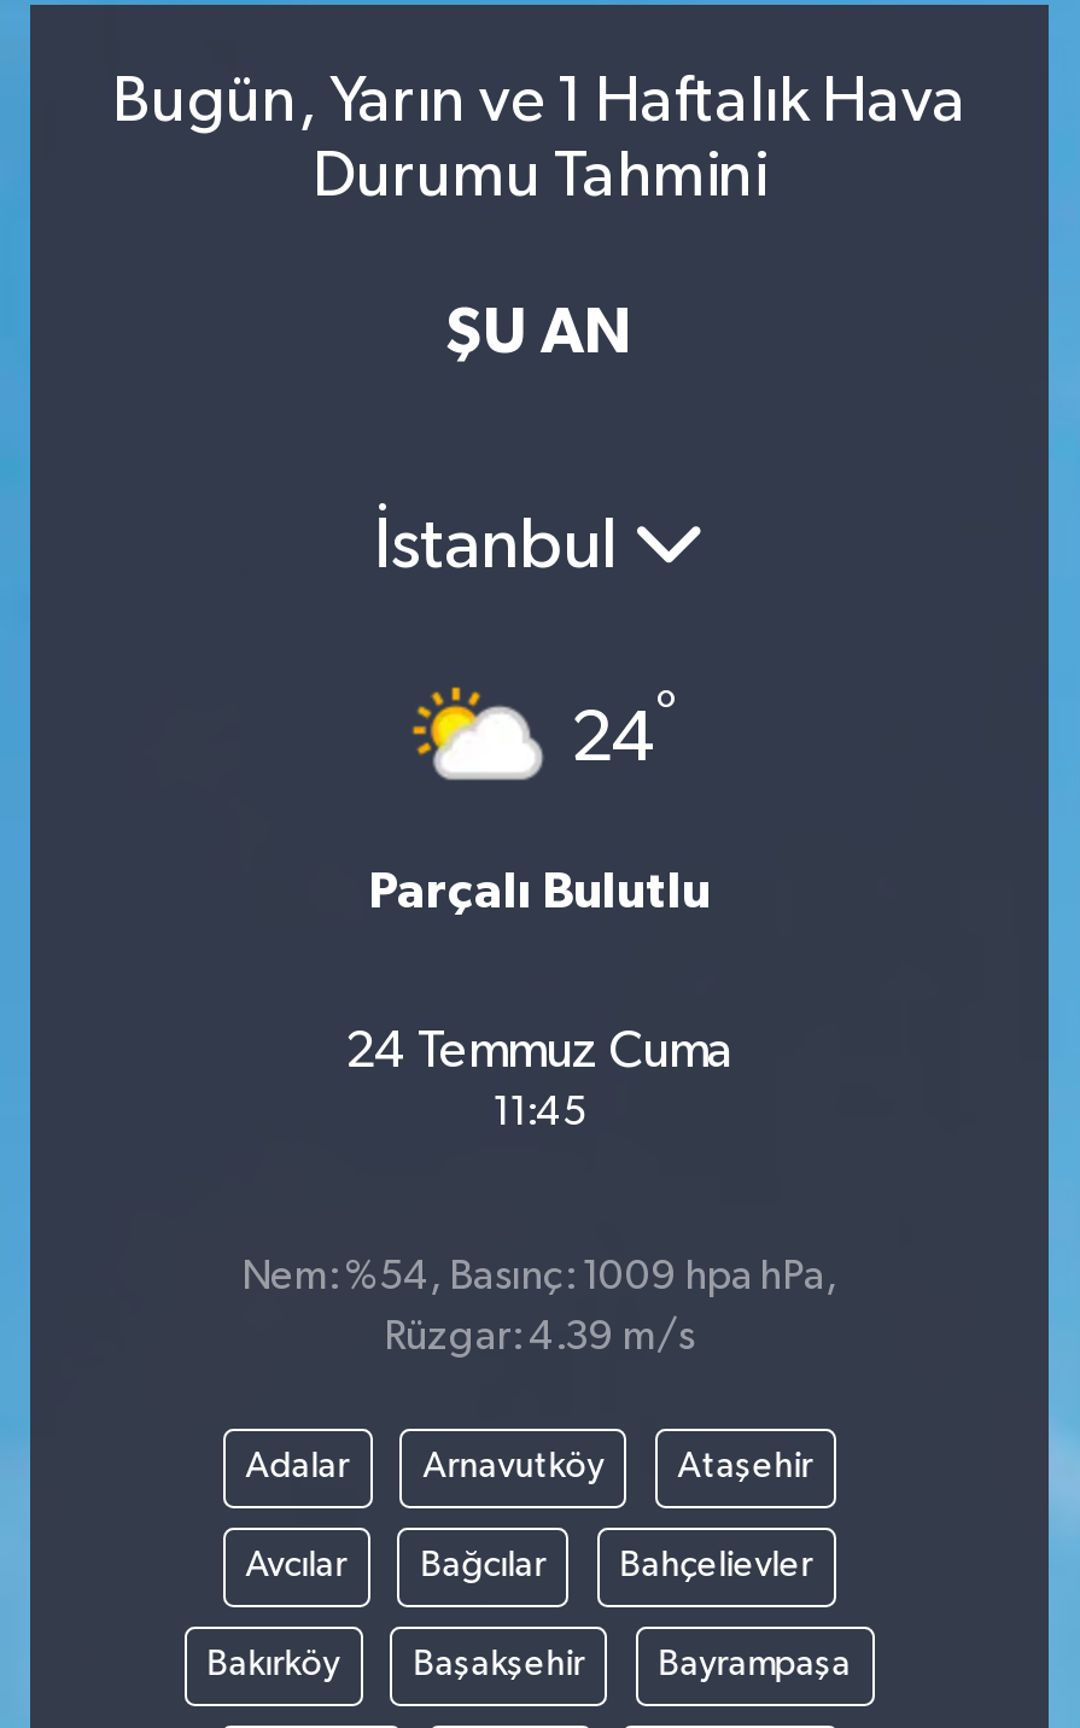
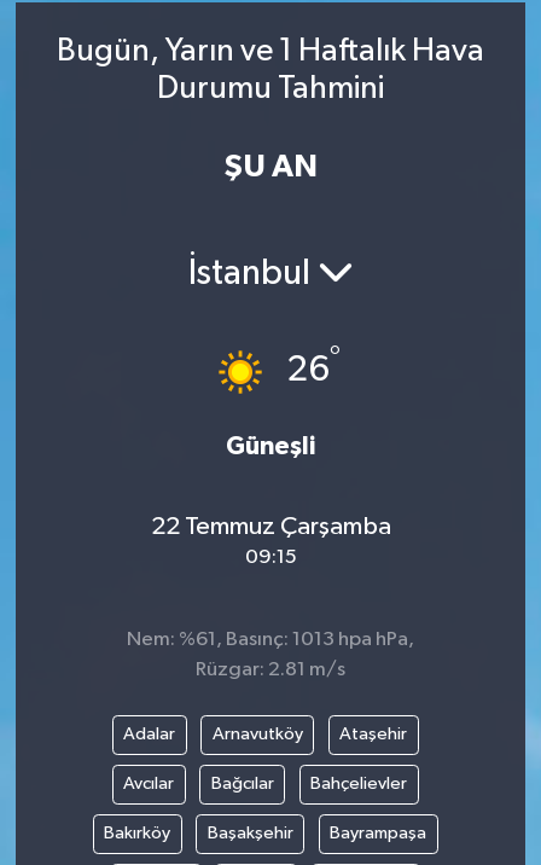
- [image]
- 24°
+ [image]
+ 26°

- Parçalı Bulutlu
+ Güneşli

- 24 Temmuz Cuma
- 11:45
+ 22 Temmuz Çarşamba
+ 09:15

- Nem: %54, Basınç: 1009 hpa hPa,
+ Nem: %61, Basınç: 1013 hpa hPa,

- Rüzgar: 4.39 m/s
+ Rüzgar: 2.81 m/s
